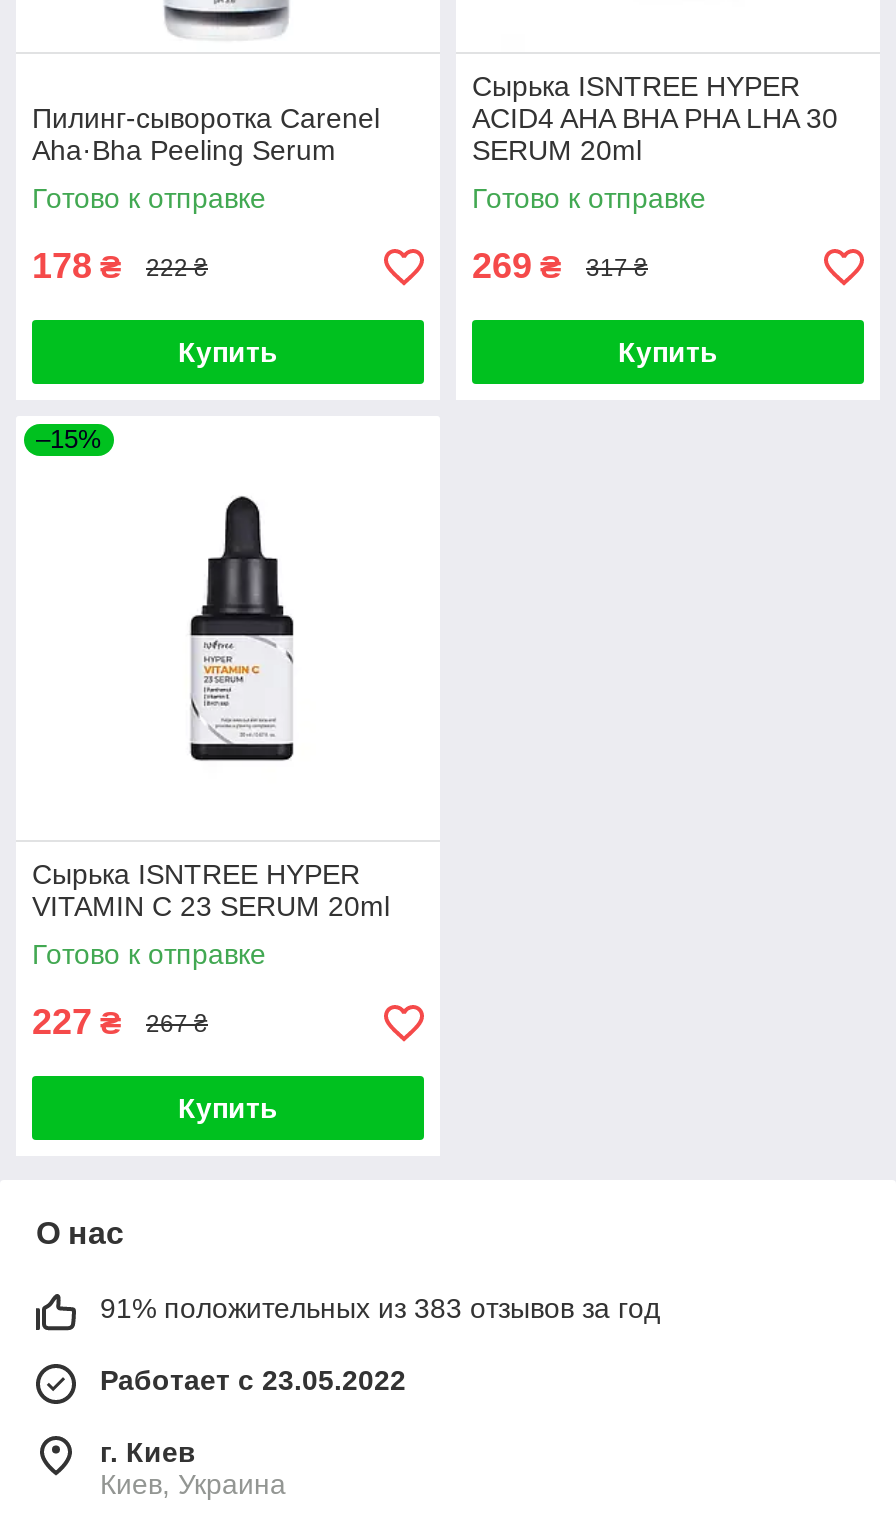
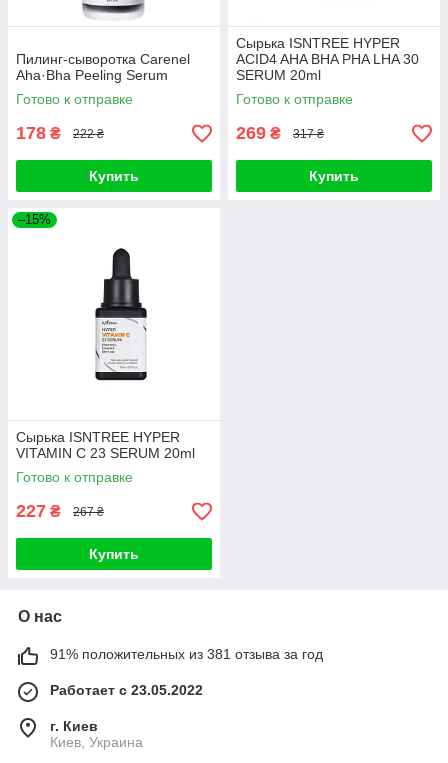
- 91% положительных из 383 отзывов за год
+ 91% положительных из 381 отзыва за год
